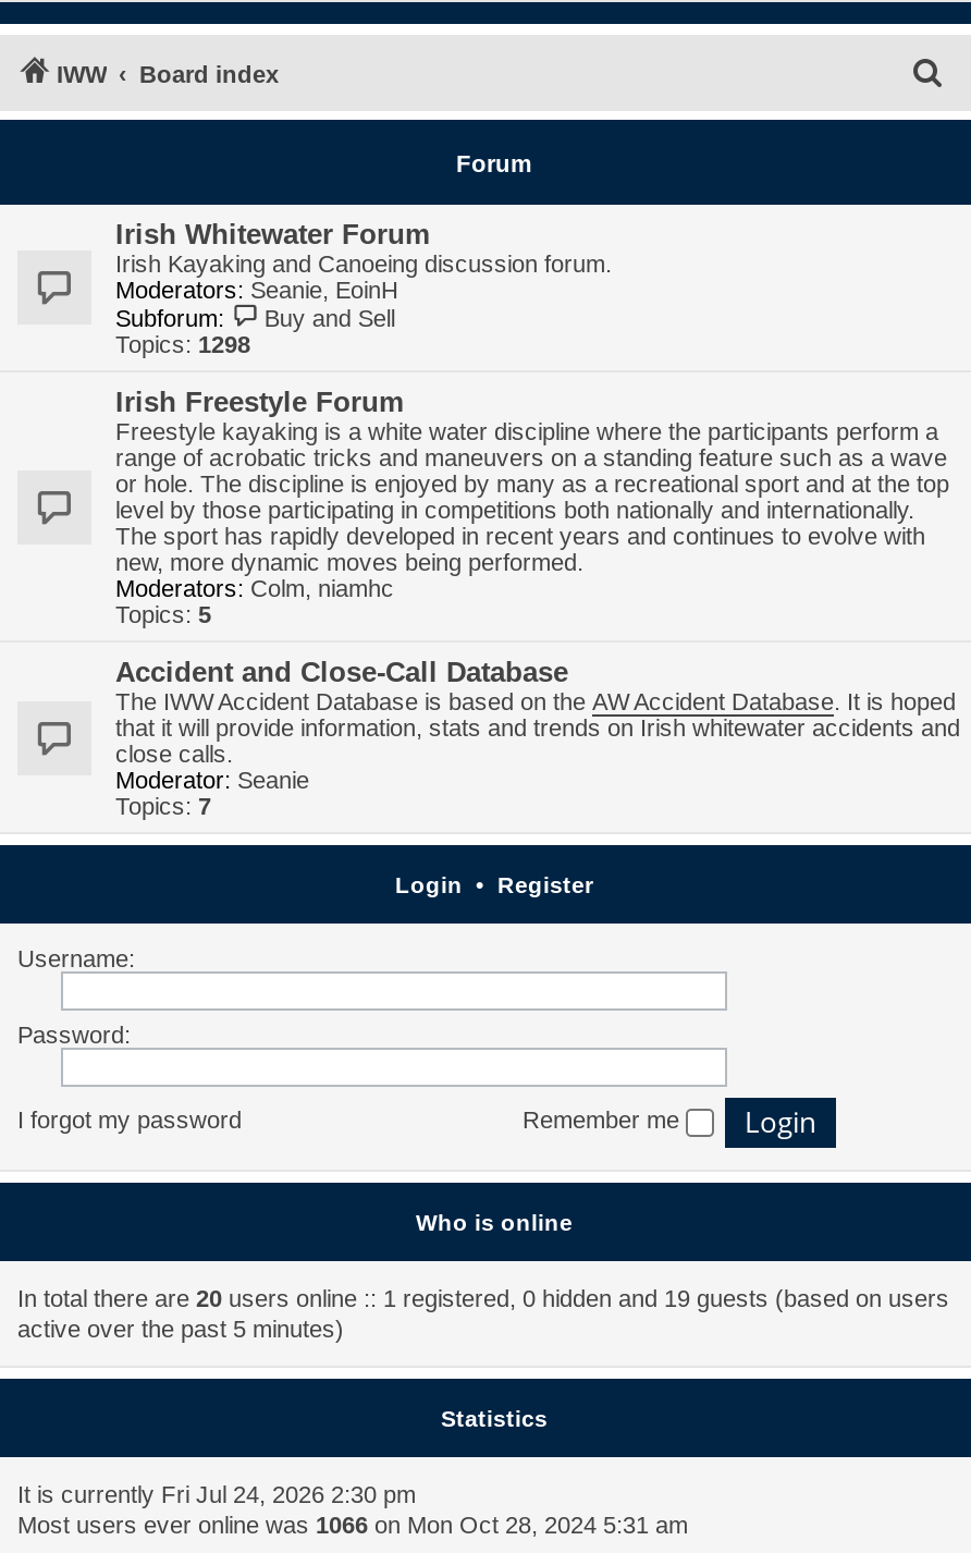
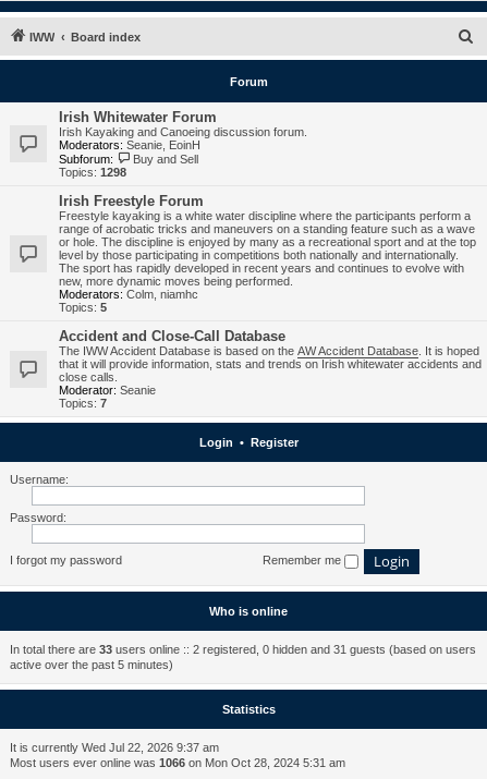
- In total there are 20 users online :: 1 registered, 0 hidden and 19 guests (based on users
+ In total there are 33 users online :: 2 registered, 0 hidden and 31 guests (based on users

- It is currently Fri Jul 24, 2026 2:30 pm
+ It is currently Wed Jul 22, 2026 9:37 am
